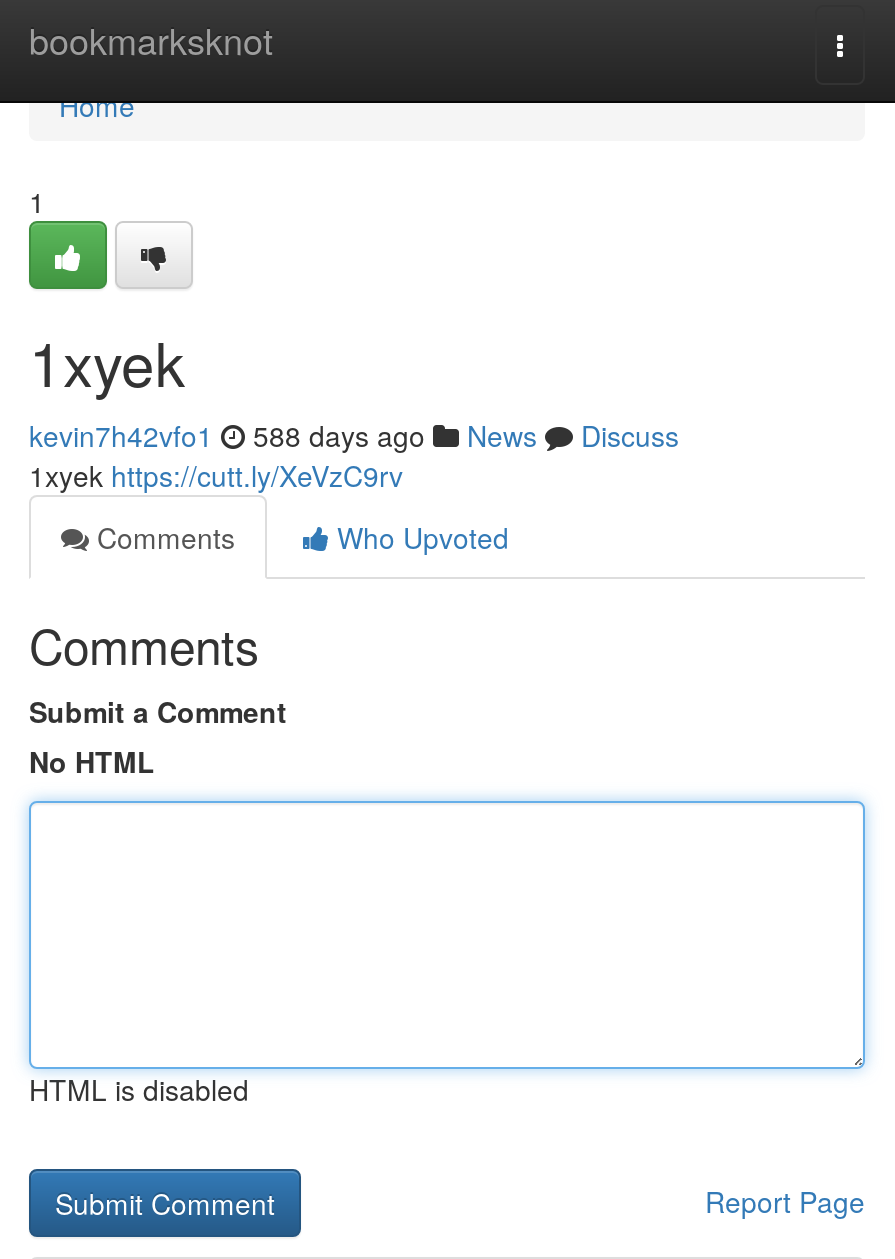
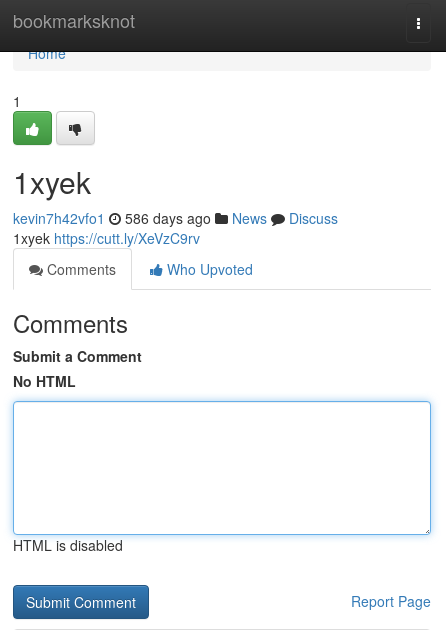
- kevin7h42vfo1 588 days ago News Discuss
+ kevin7h42vfo1 586 days ago News Discuss
